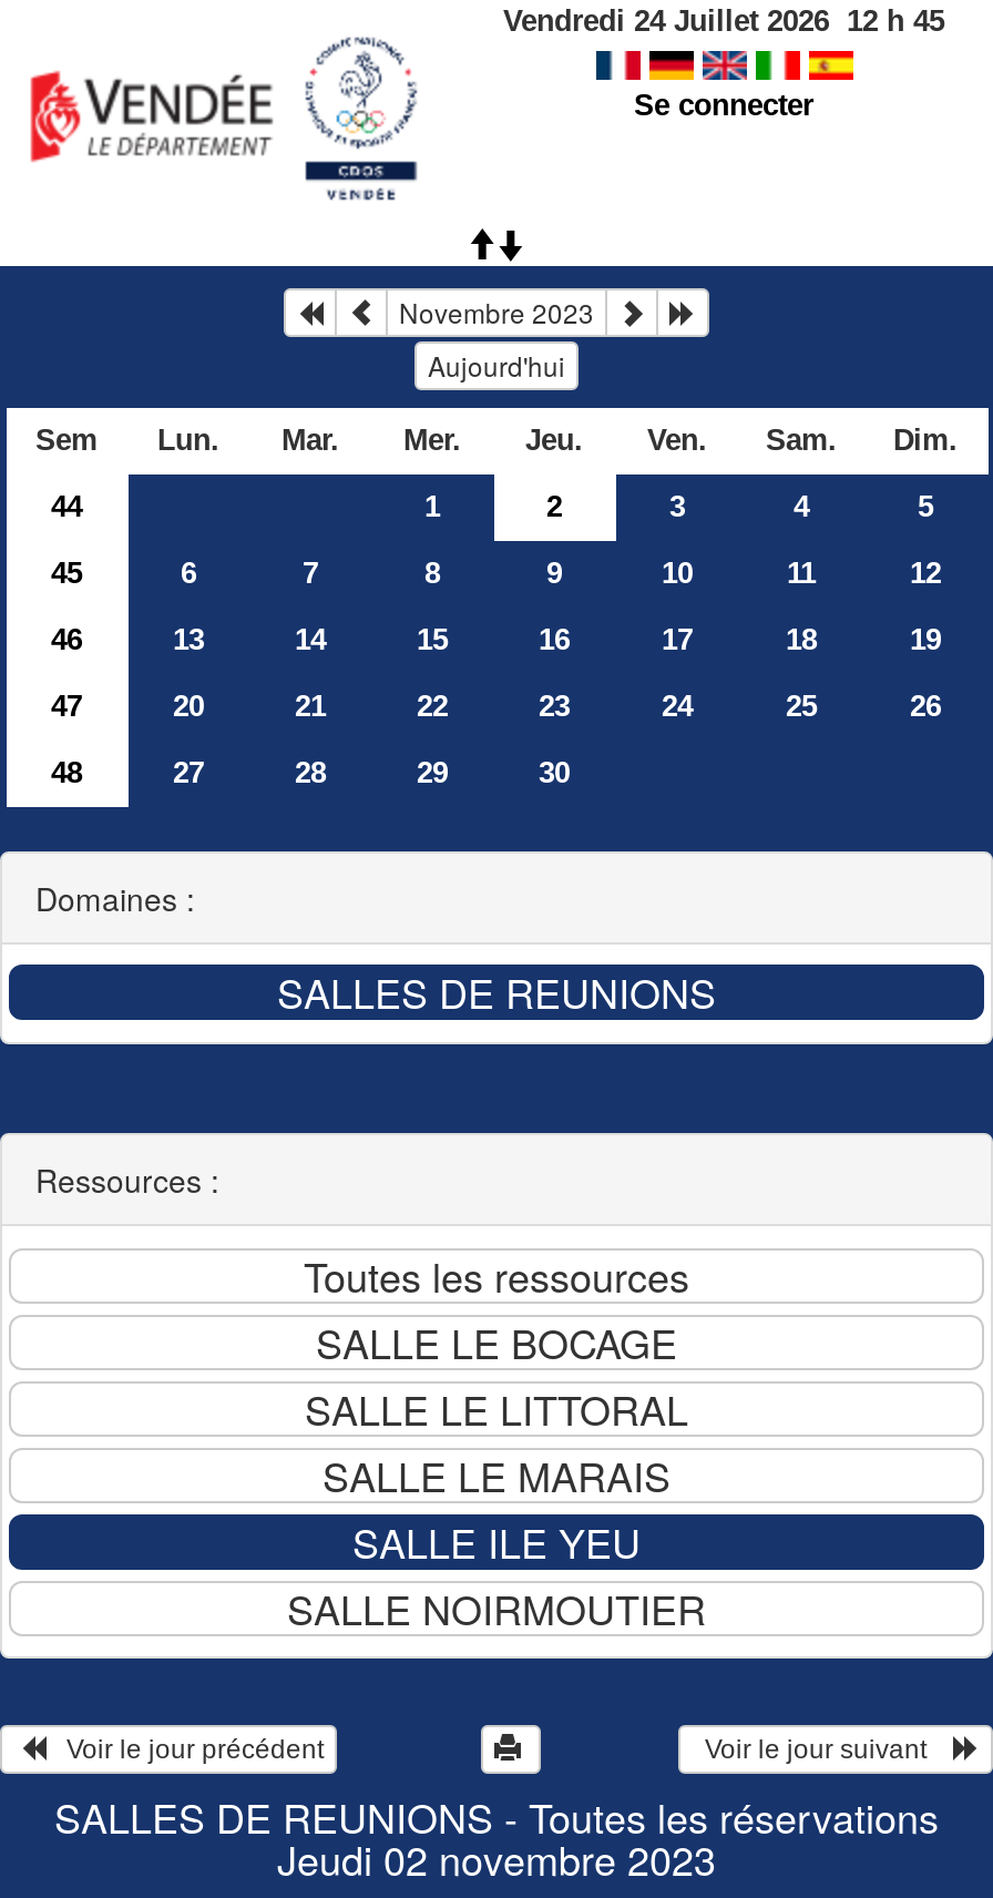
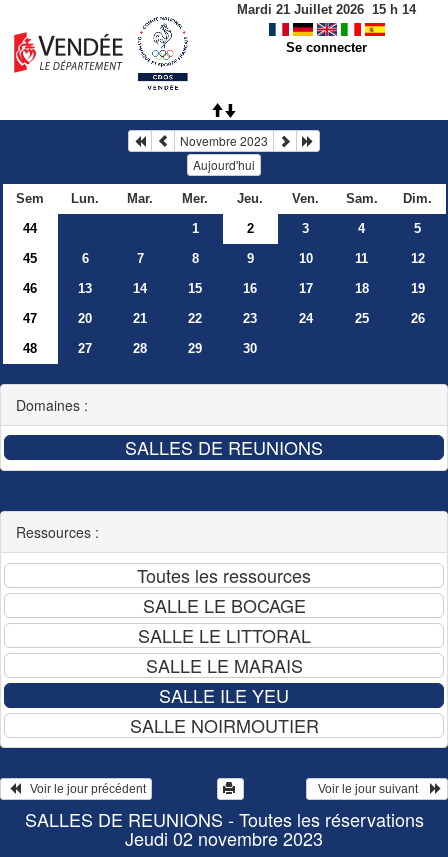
- Vendredi 24 Juillet 2026 12 h 45
+ Mardi 21 Juillet 2026 15 h 14
